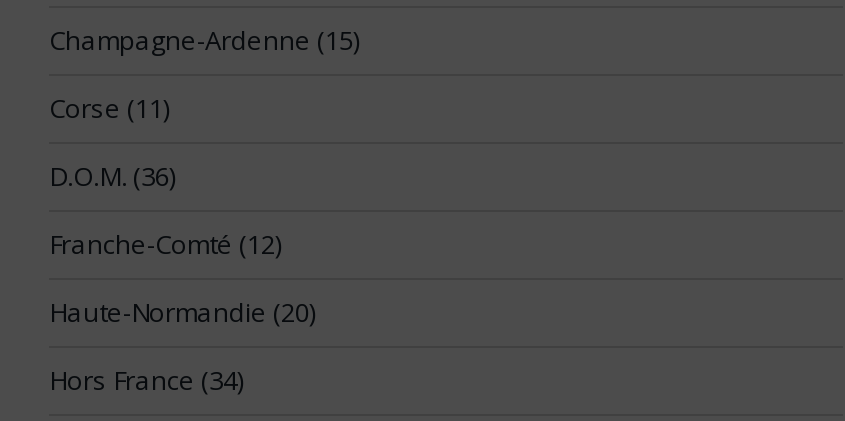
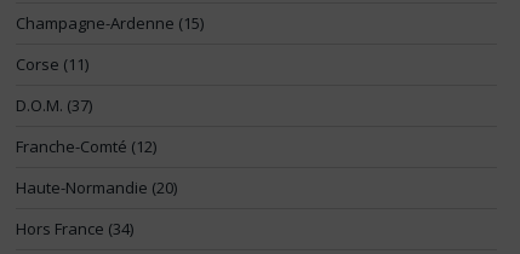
- D.O.M. (36)
+ D.O.M. (37)
